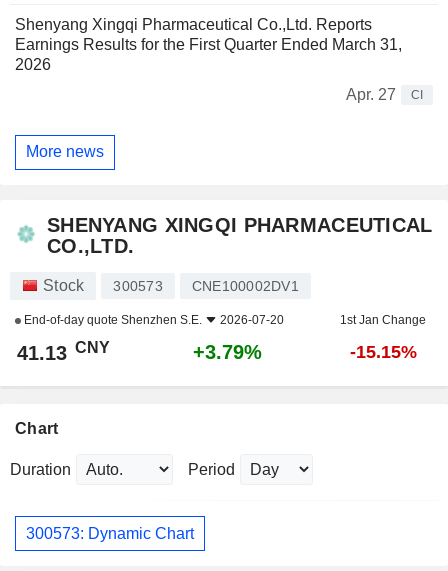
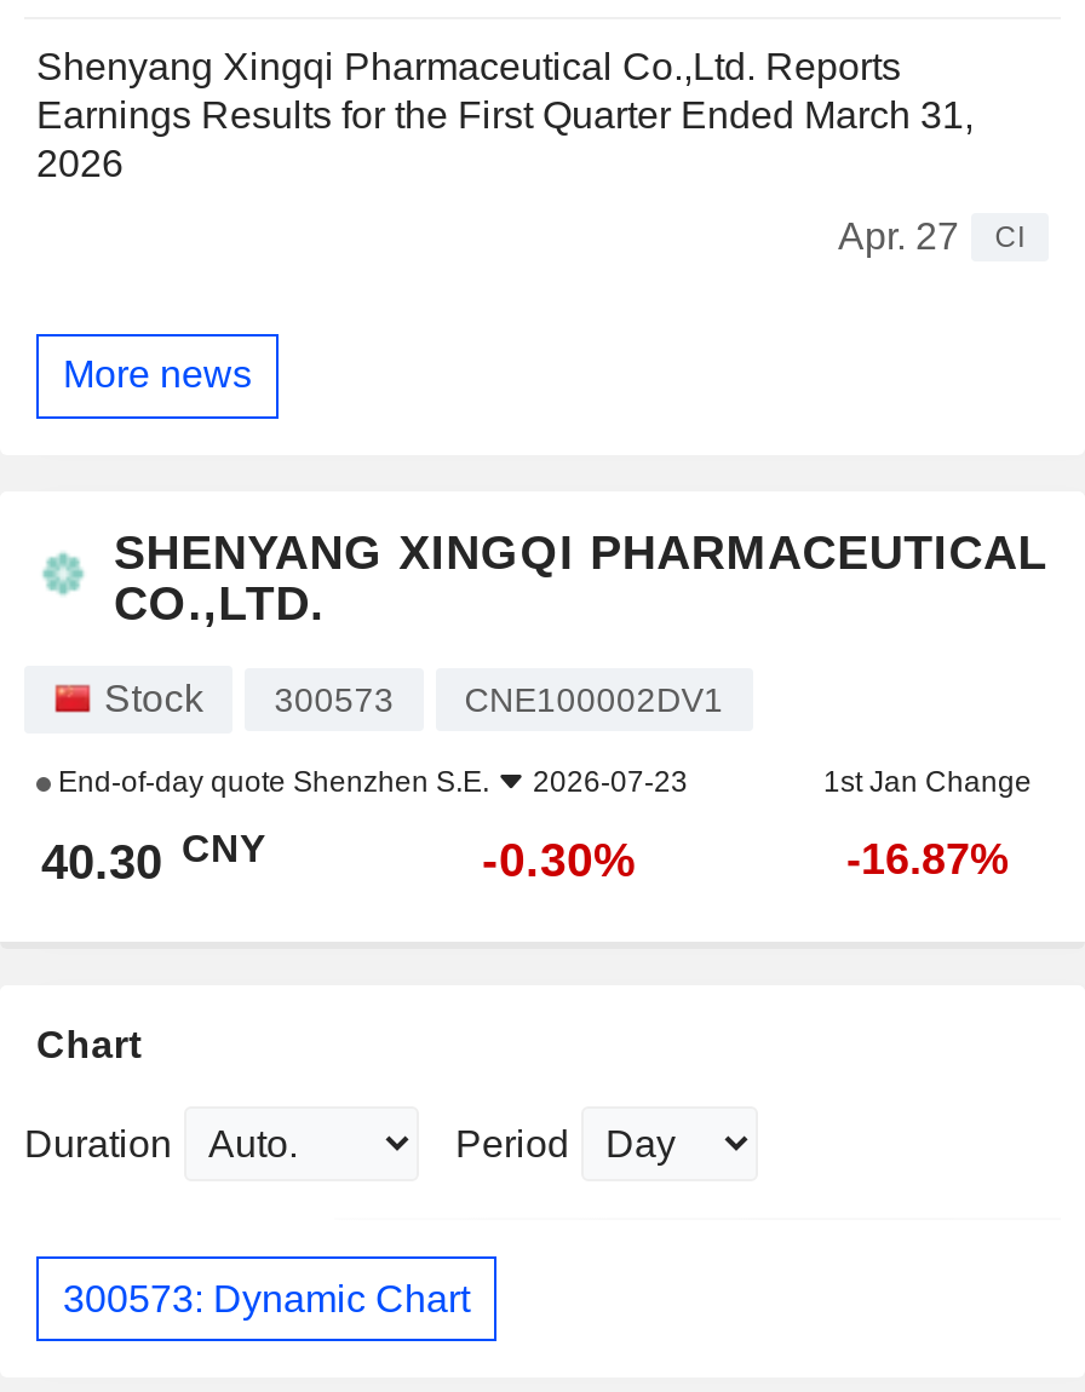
- End-of-day quote Shenzhen S.E. 2026-07-20
+ End-of-day quote Shenzhen S.E. 2026-07-23

- 41.13 CNY
+ 40.30 CNY

- +3.79%
+ -0.30%

- -15.15%
+ -16.87%
